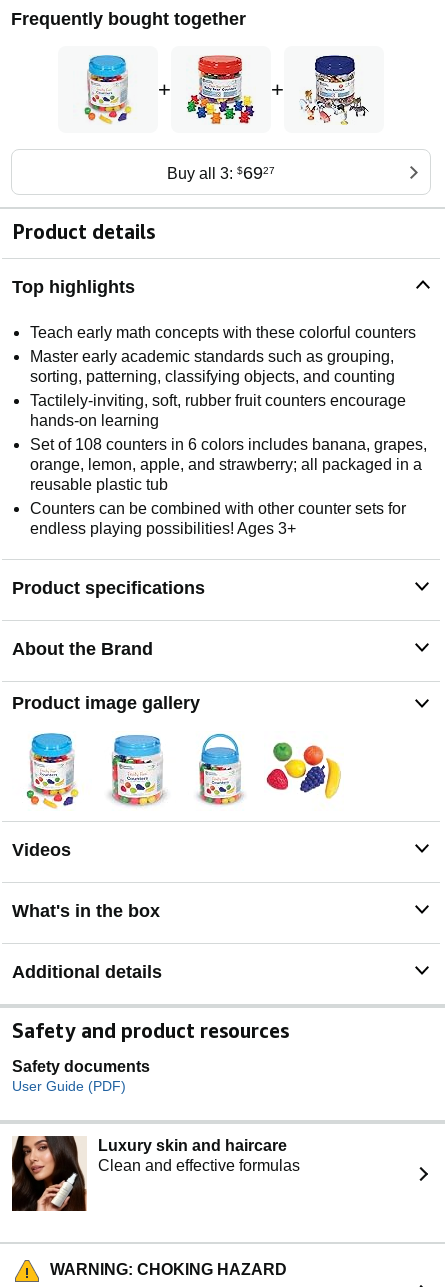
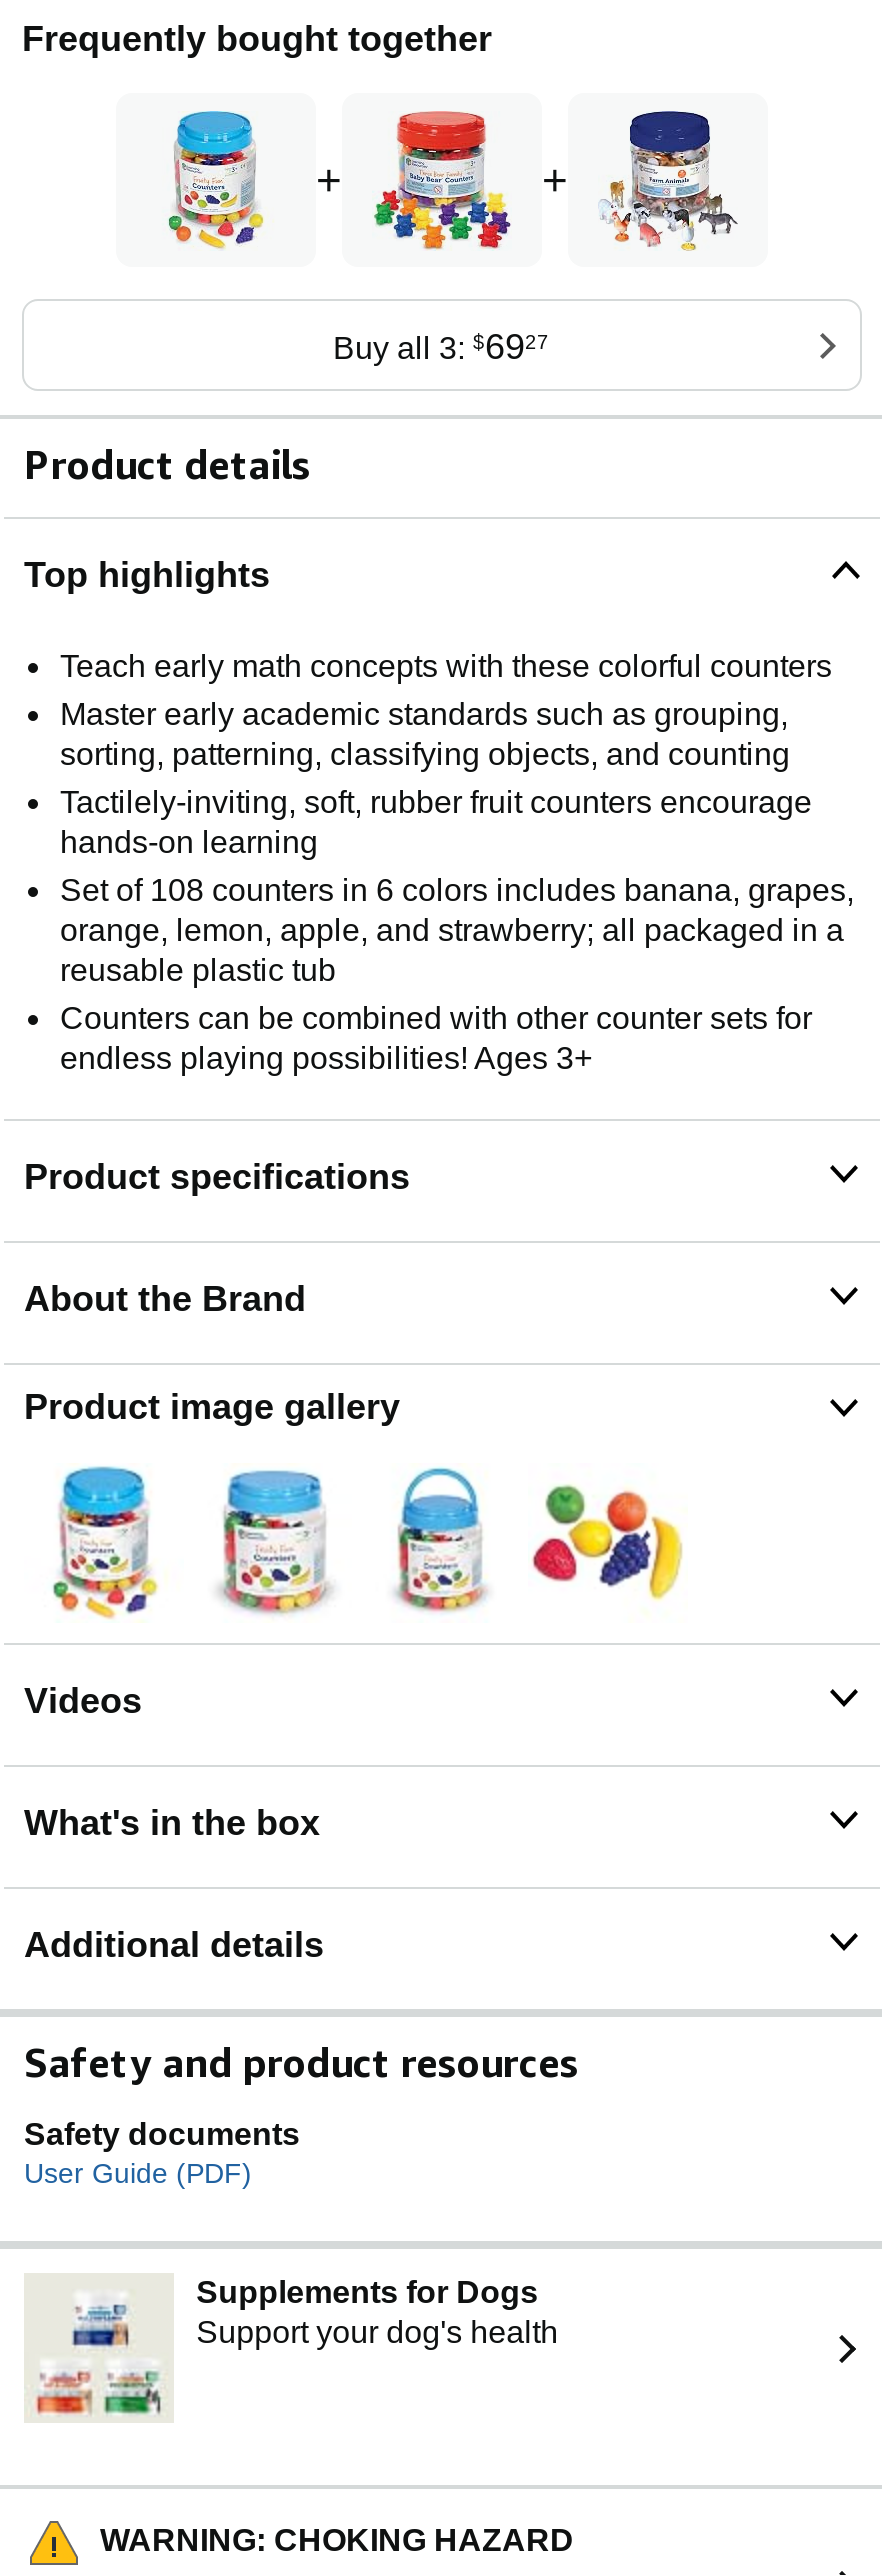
- [image]
- Luxury skin and haircare
- Clean and effective formulas
+ [image]
+ Supplements for Dogs
+ Support your dog's health
